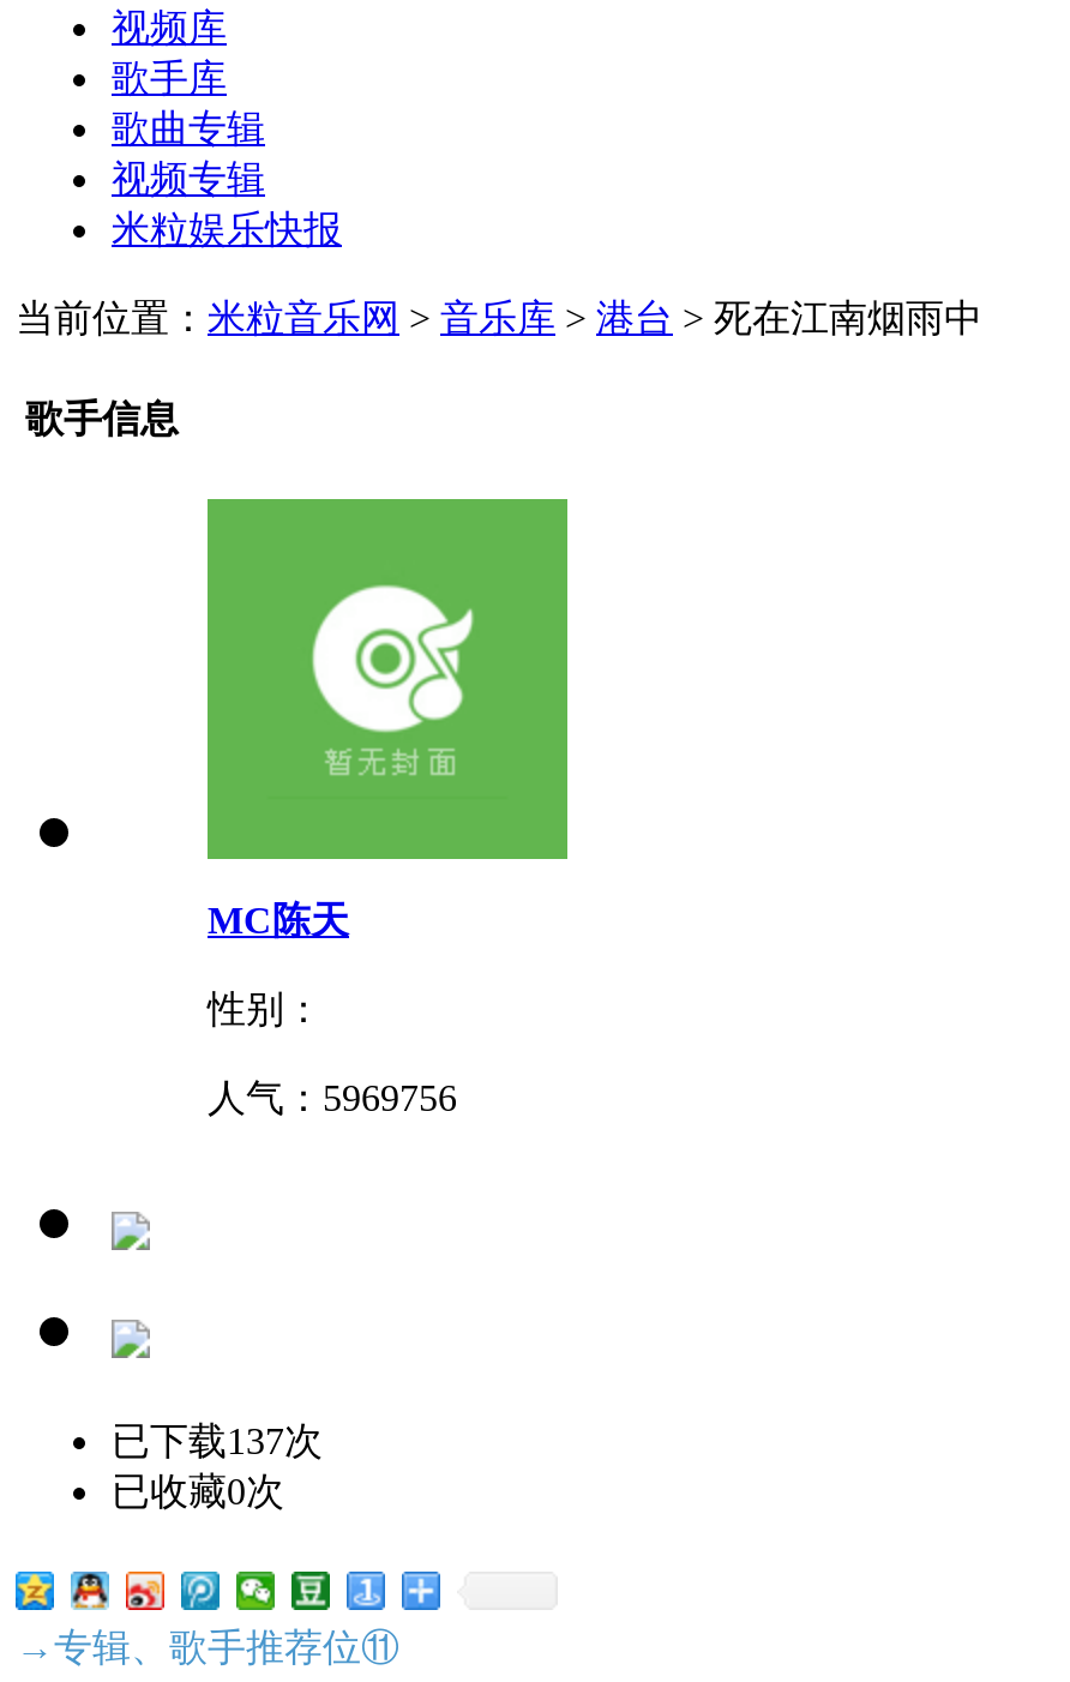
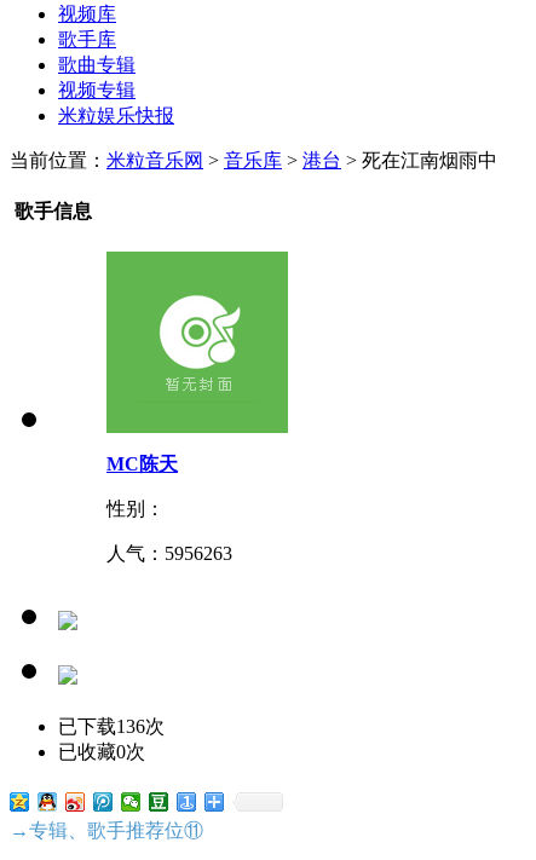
- 人气：5969756
+ 人气：5956263

- 已下载137次
+ 已下载136次
